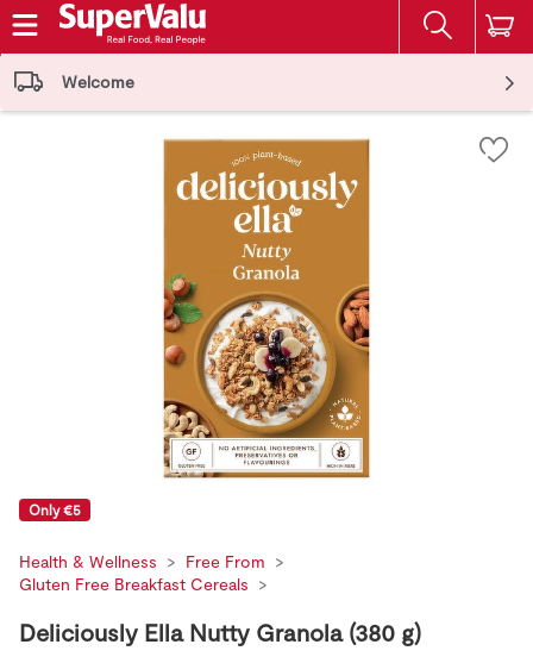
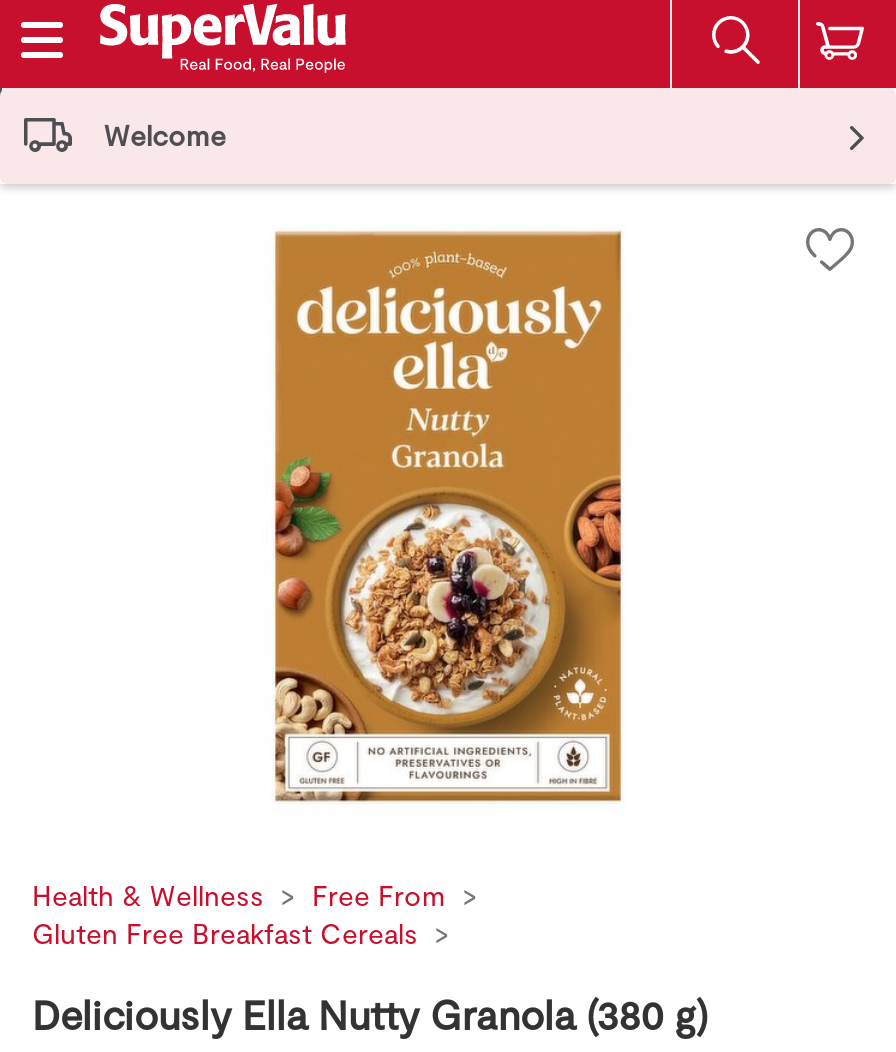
- Only €5
